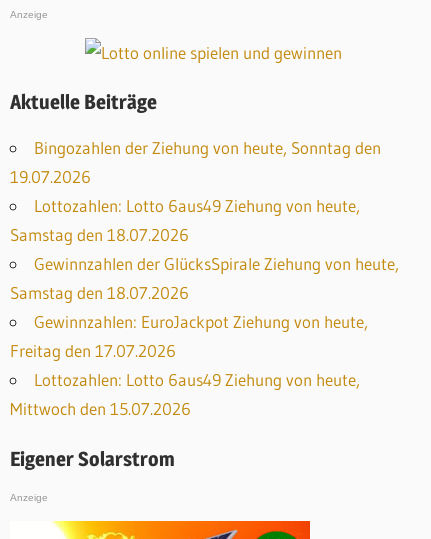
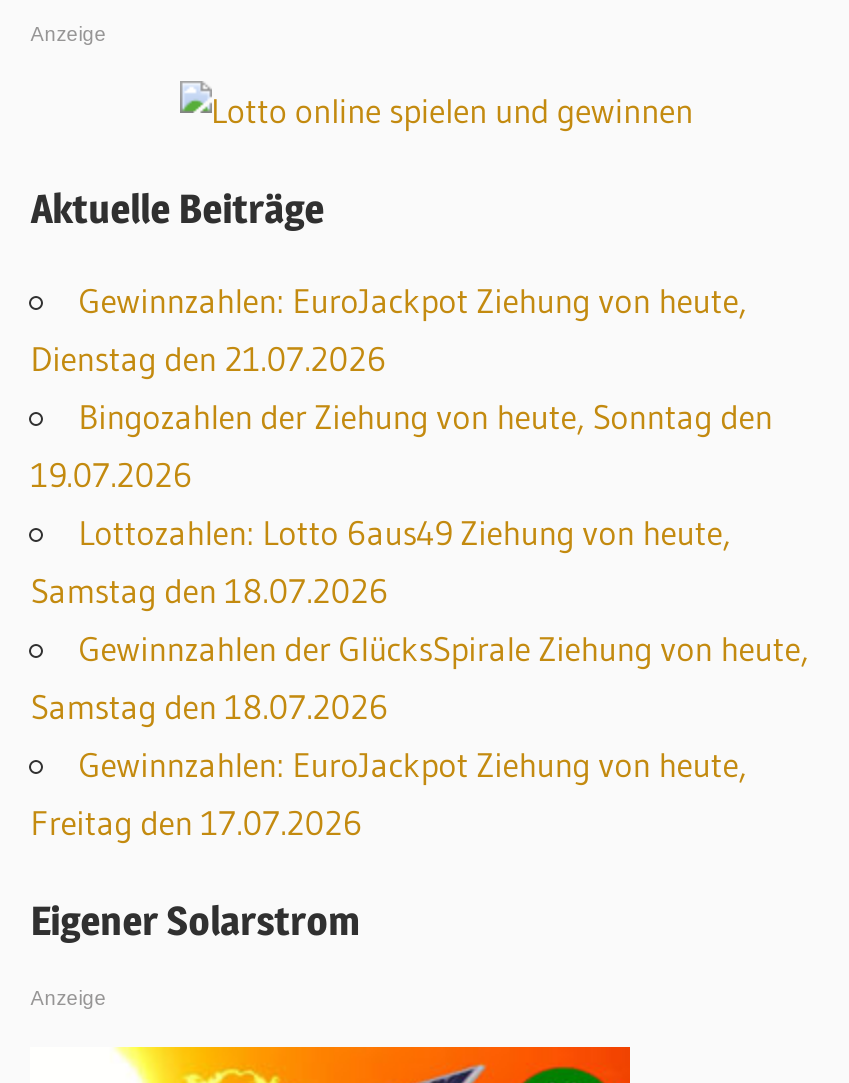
+ Gewinnzahlen: EuroJackpot Ziehung von heute,
+ Dienstag den 21.07.2026

moved down: Bingozahlen der Ziehung von heute, Sonntag den | 19.07.2026 | Lottozahlen: Lotto 6aus49 Ziehung von heute, | Samstag den 18.07.2026 | Gewinnzahlen der GlücksSpirale Ziehung von heute, | Samstag den 18.07.2026 | Gewinnzahlen: EuroJackpot Ziehung von heute, | Freitag den 17.07.2026

- Lottozahlen: Lotto 6aus49 Ziehung von heute,
- Mittwoch den 15.07.2026
